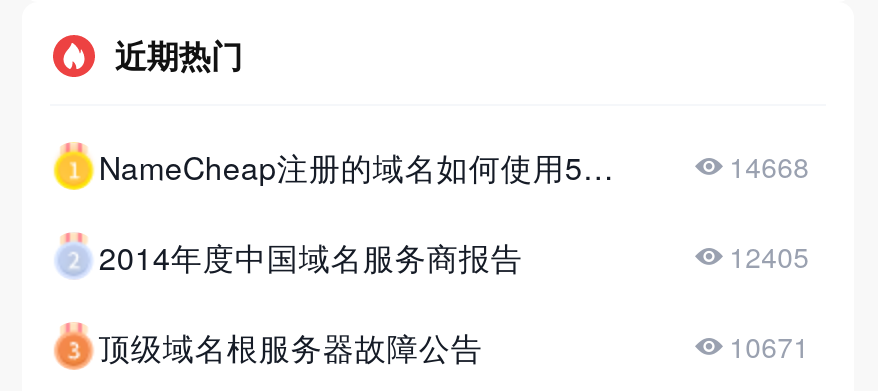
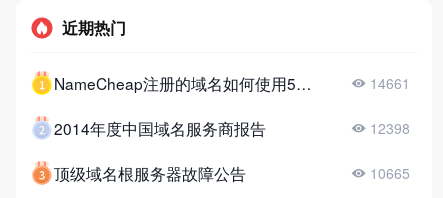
- 14668
+ 14661

- 12405
+ 12398

- 10671
+ 10665
